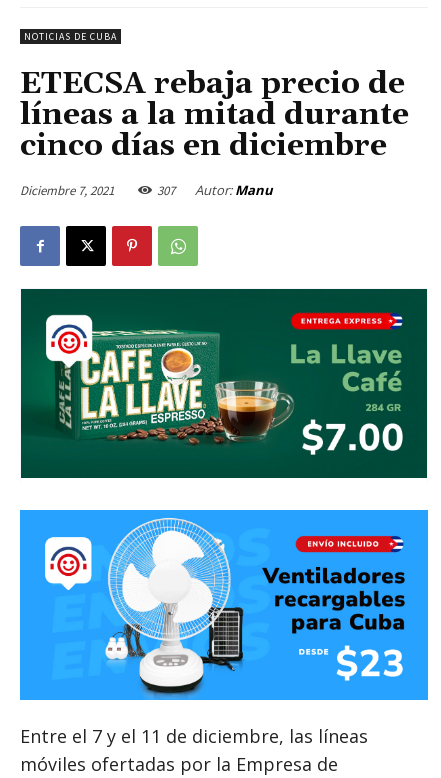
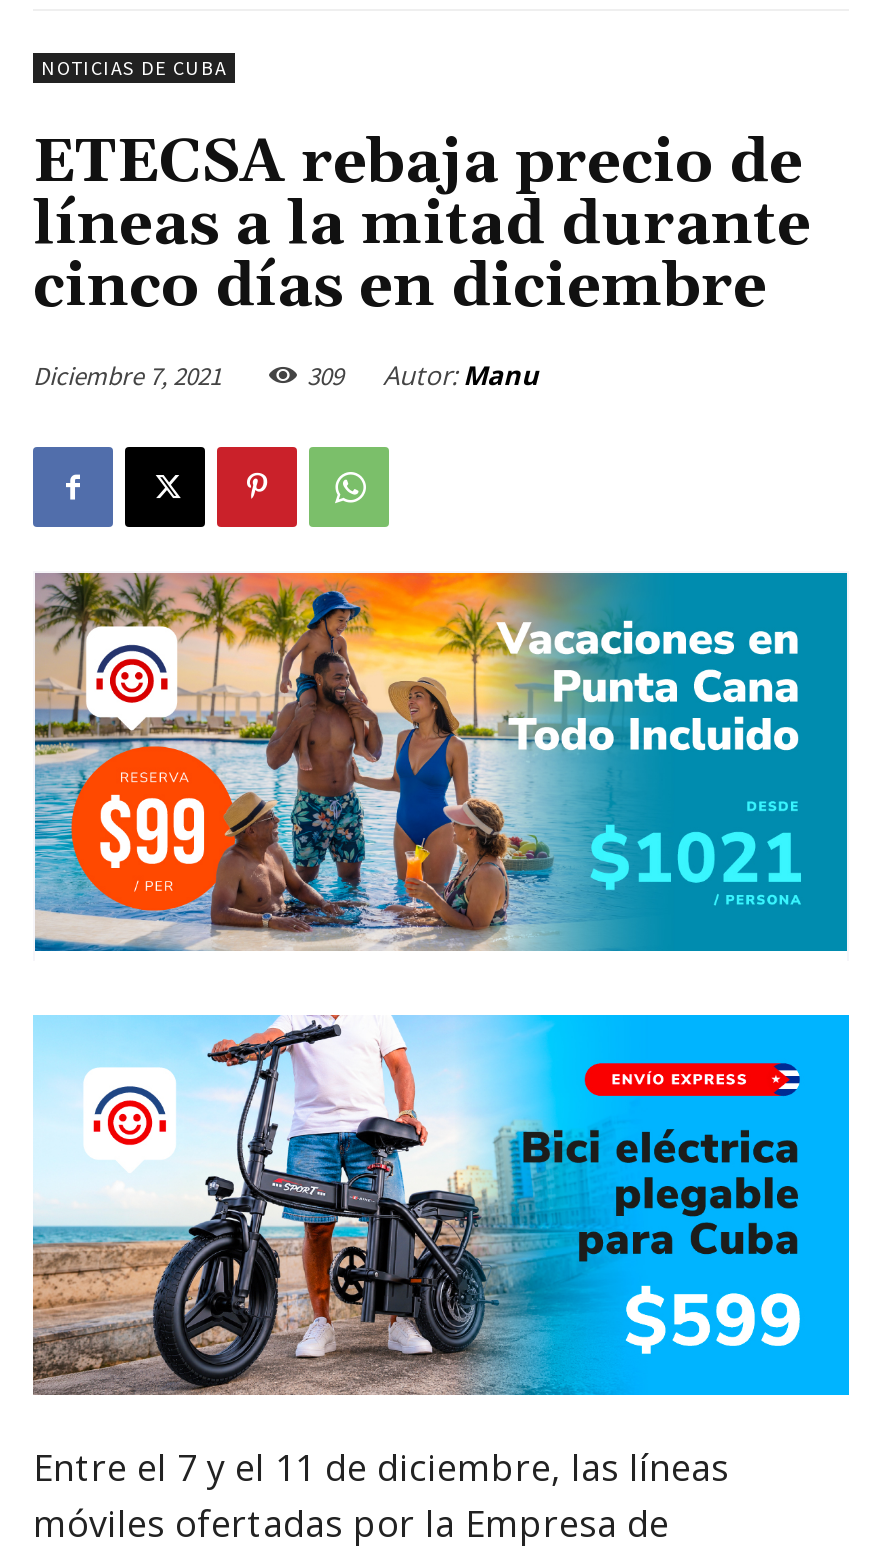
- 307 Autor: Manu
+ 309 Autor: Manu

- [image]
+ [image]

- [image]
+ [image]
